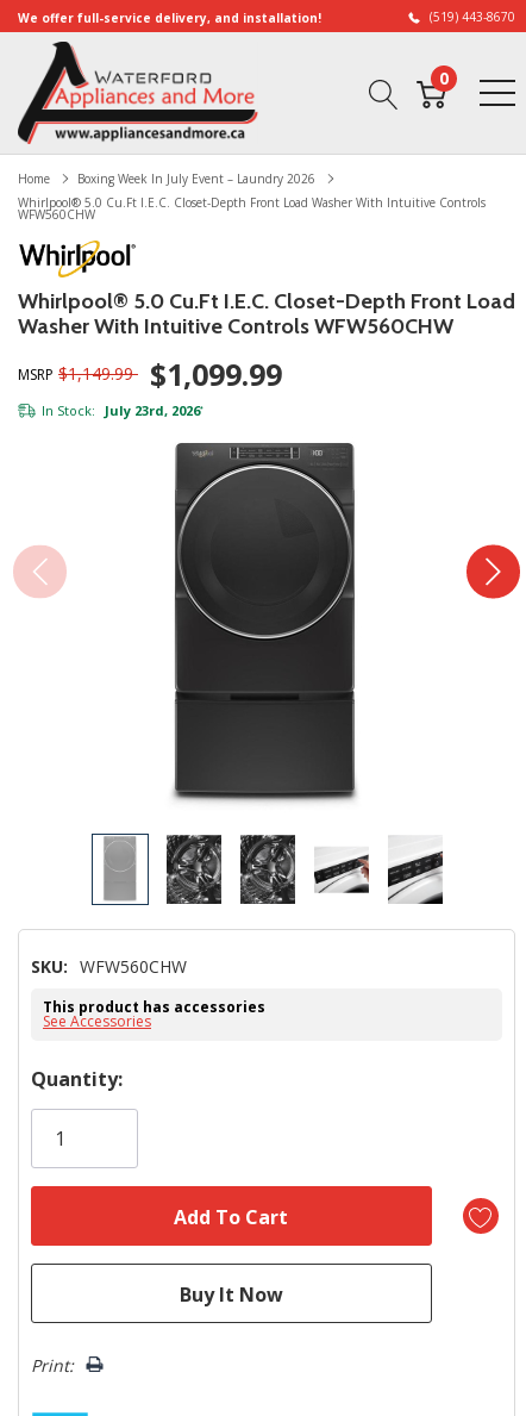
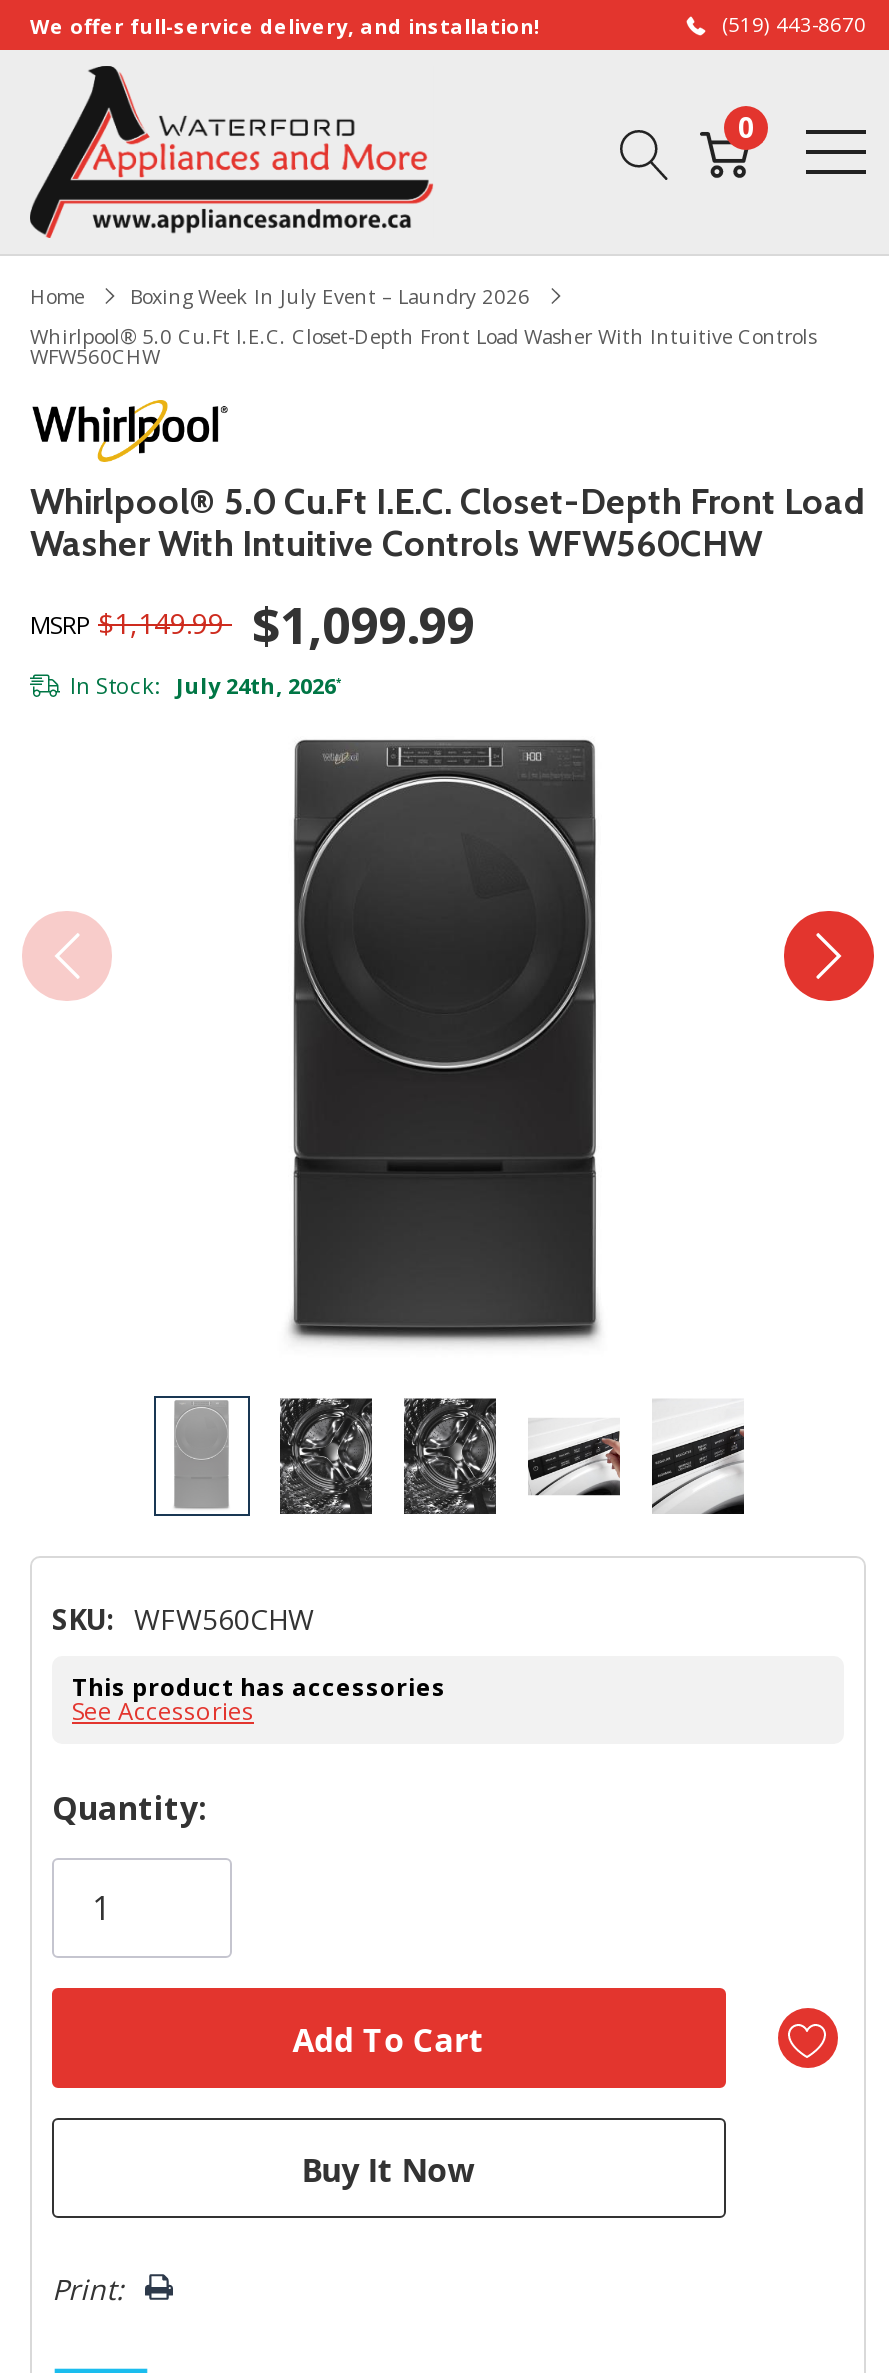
- In Stock: July 23rd, 2026*
+ In Stock: July 24th, 2026*
